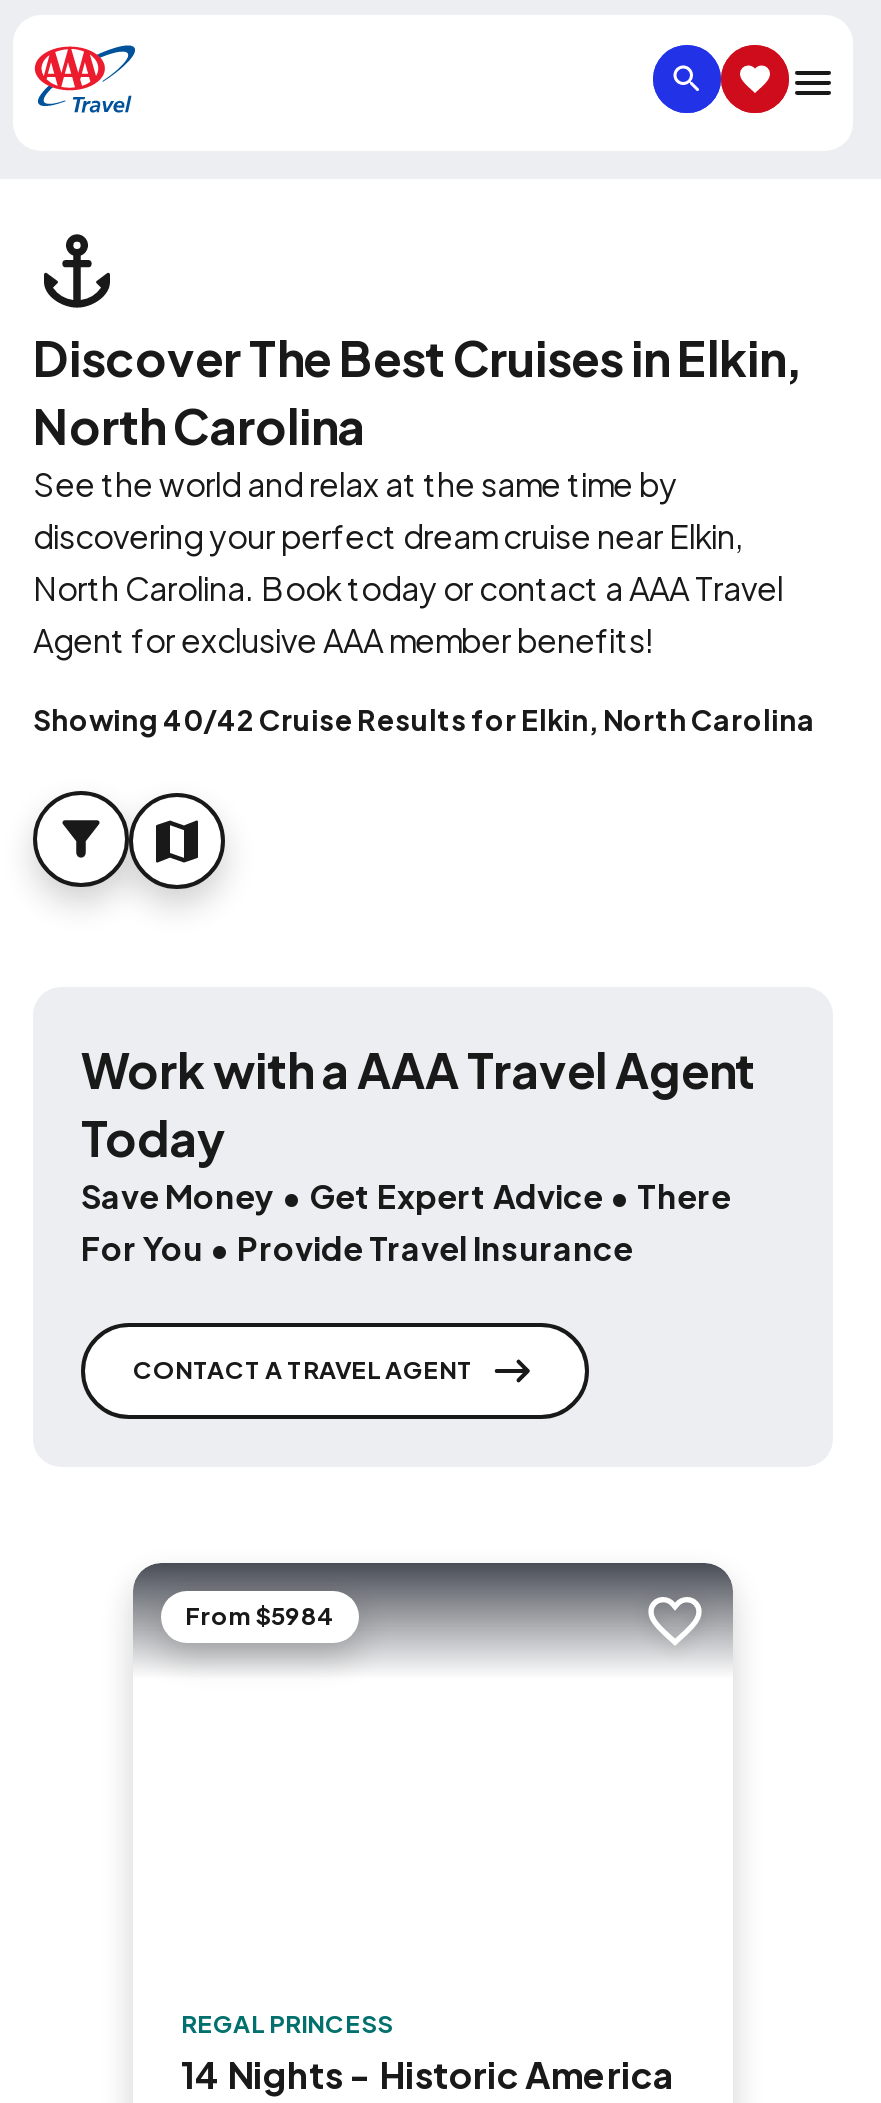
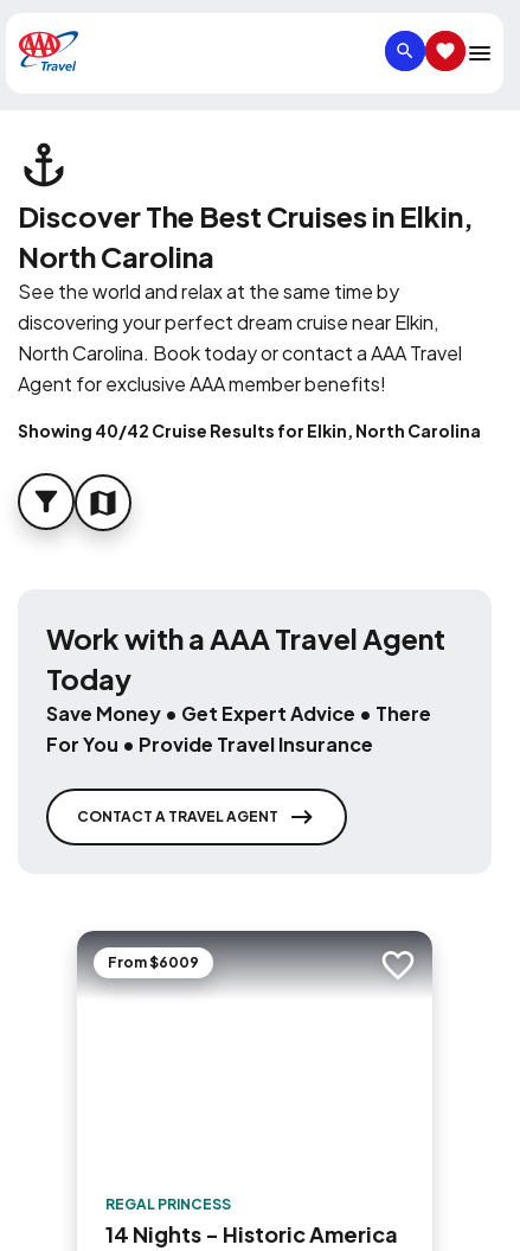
- From $5984
+ From $6009
